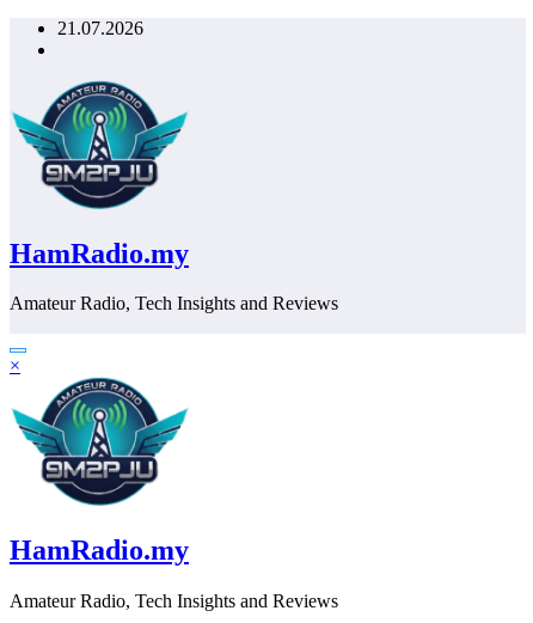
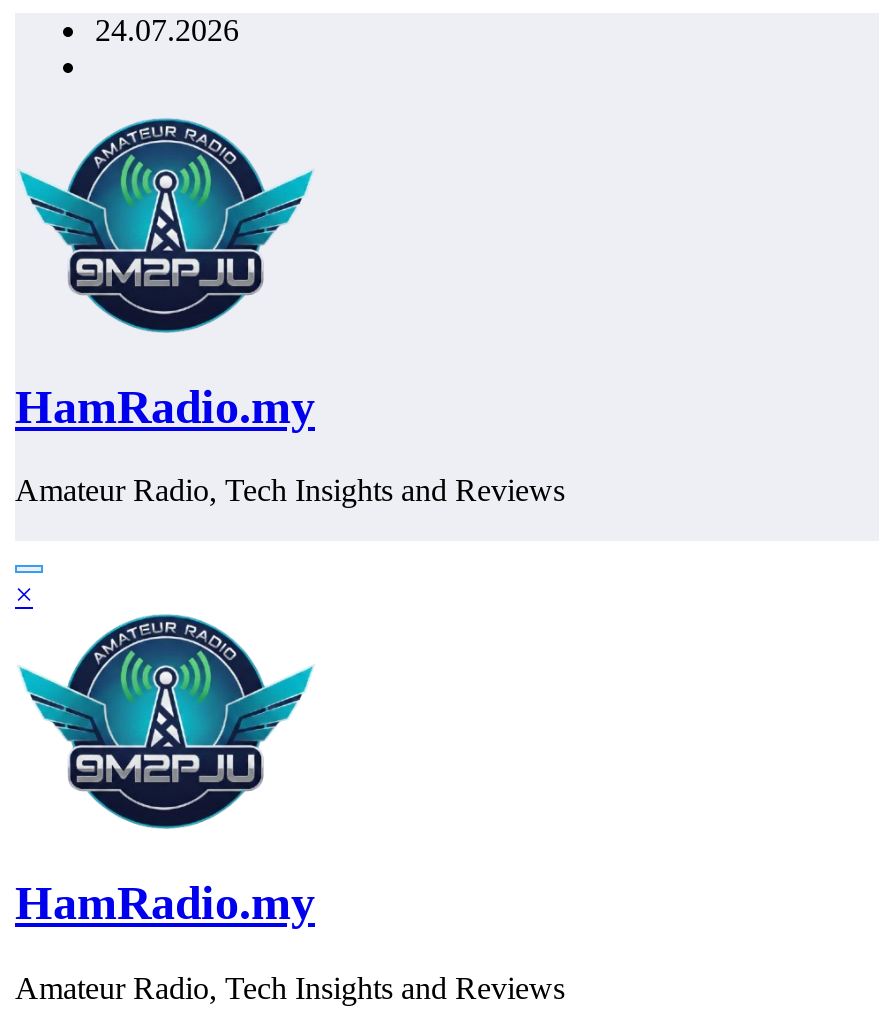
- 21.07.2026
+ 24.07.2026
